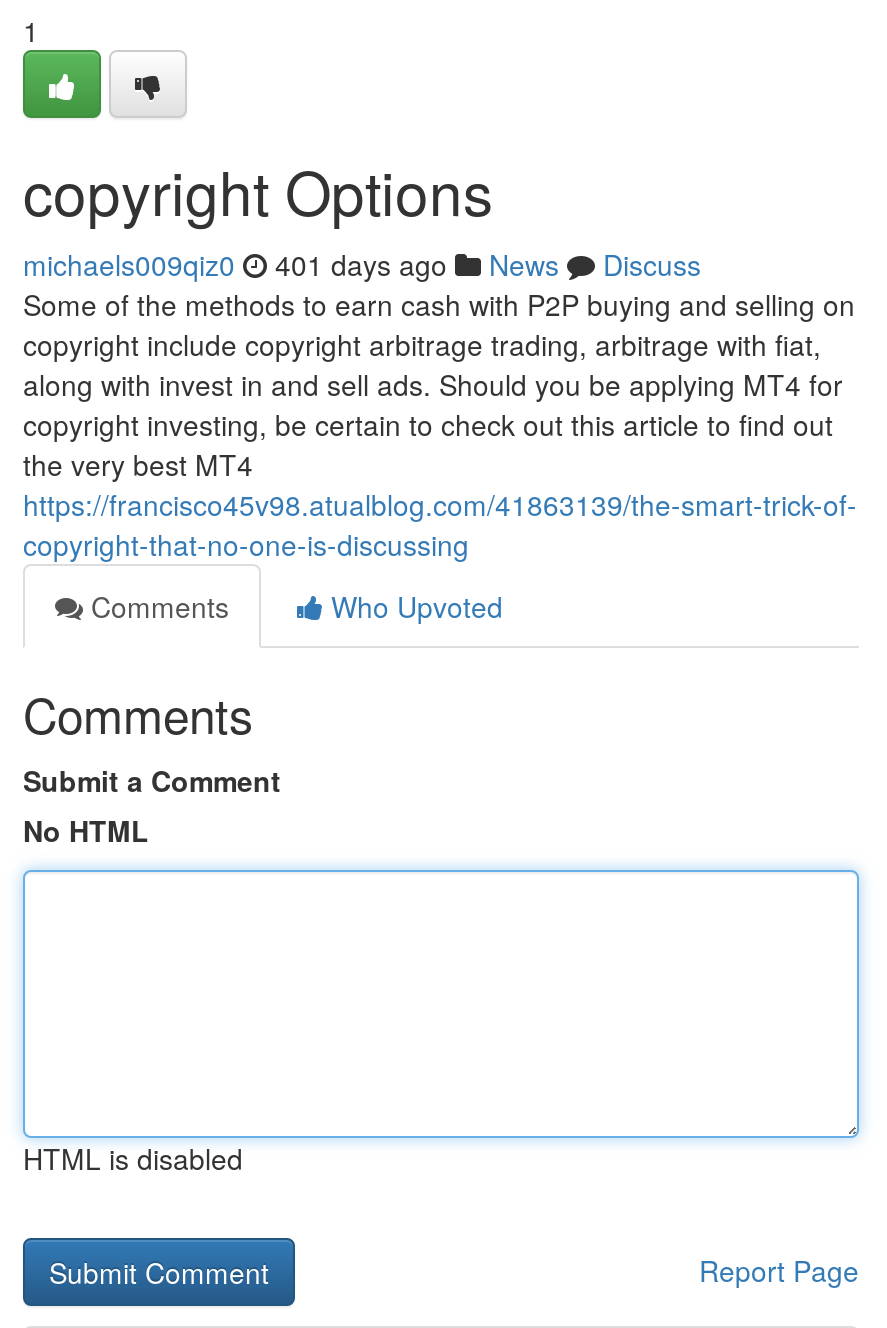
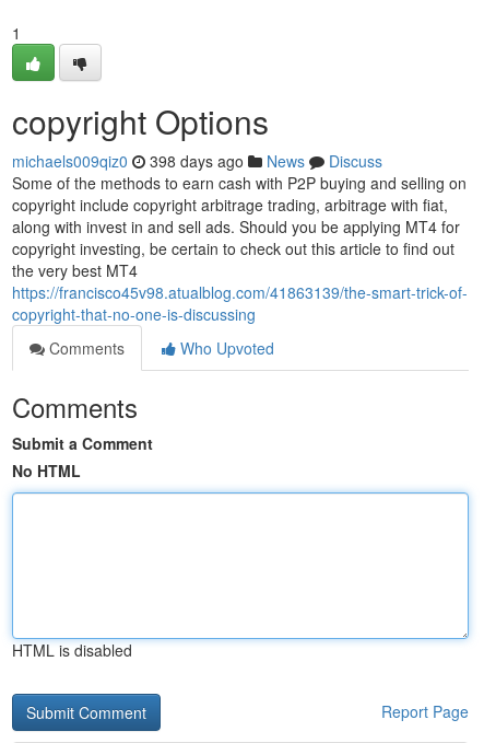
- michaels009qiz0 401 days ago News Discuss
+ michaels009qiz0 398 days ago News Discuss
